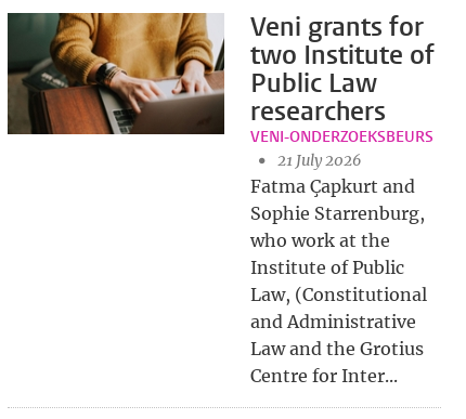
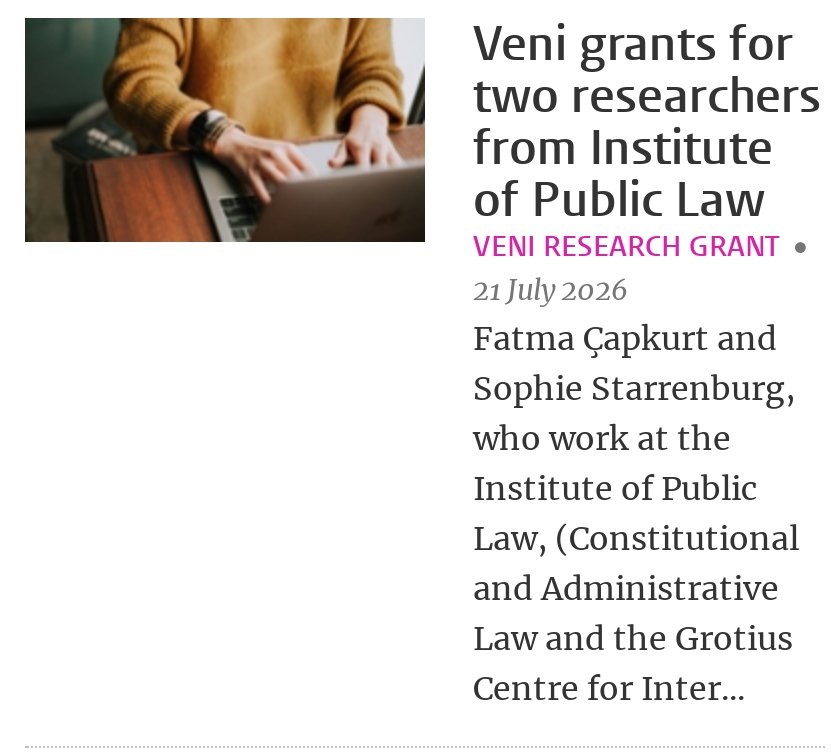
- two Institute of
- Public Law
- researchers
- VENI-ONDERZOEKSBEURS
+ two researchers
+ from Institute
+ of Public Law
+ VENI RESEARCH GRANT
